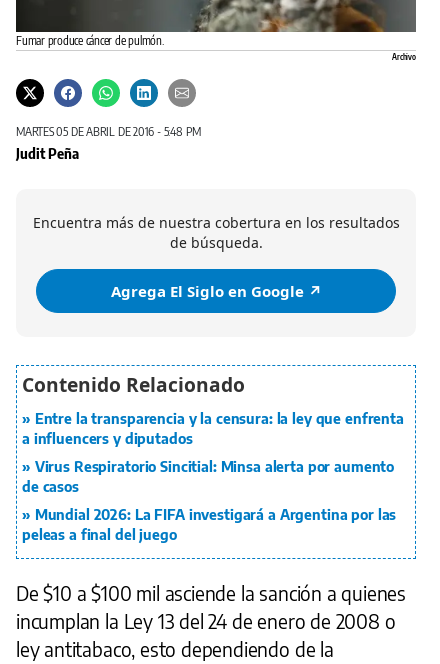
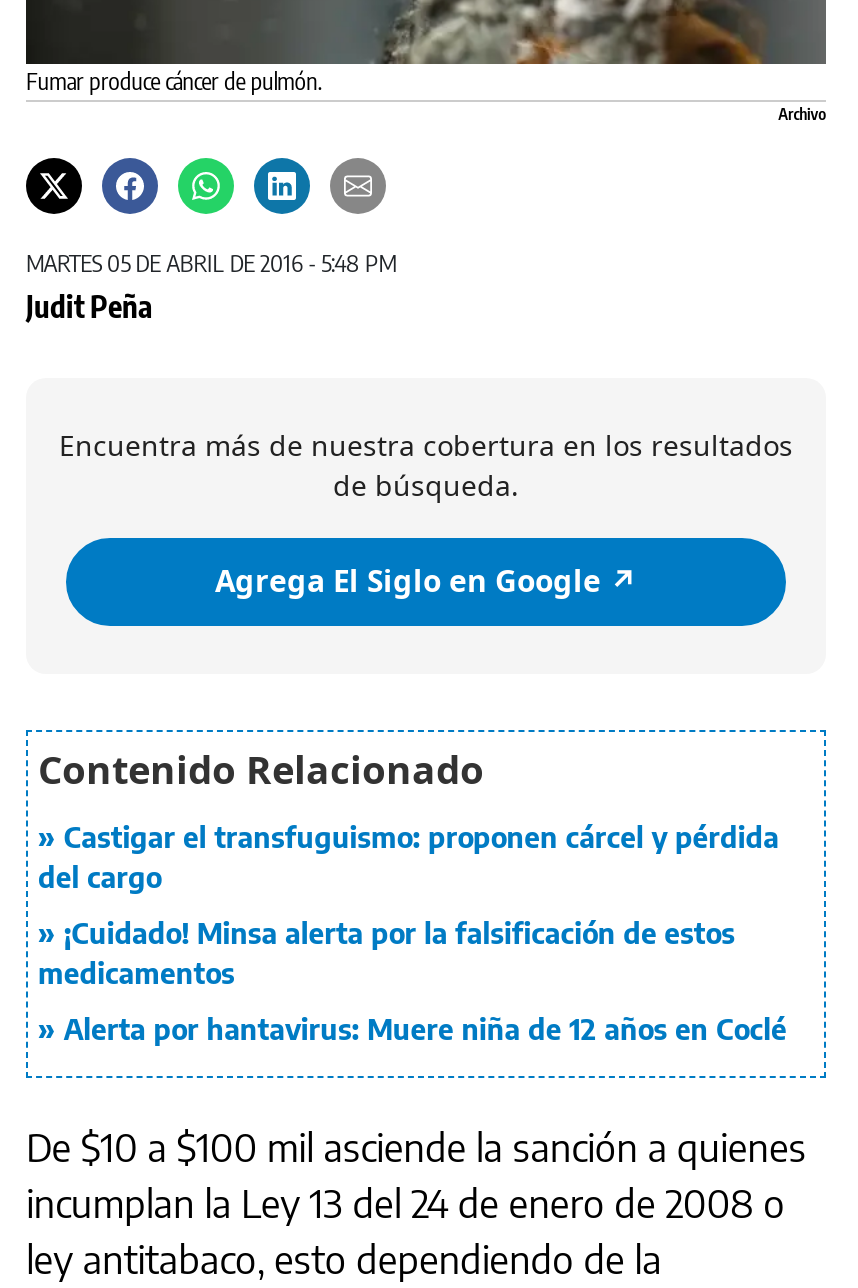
- Entre la transparencia y la censura: la ley que enfrenta
- a influencers y diputados
+ Castigar el transfuguismo: proponen cárcel y pérdida
+ del cargo

- Virus Respiratorio Sincitial: Minsa alerta por aumento
- de casos
+ ¡Cuidado! Minsa alerta por la falsificación de estos
+ medicamentos

- Mundial 2026: La FIFA investigará a Argentina por las
- peleas a final del juego
+ Alerta por hantavirus: Muere niña de 12 años en Coclé
